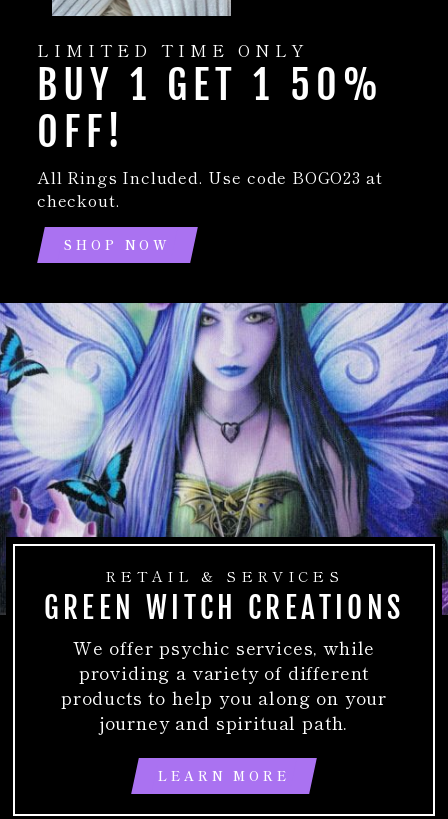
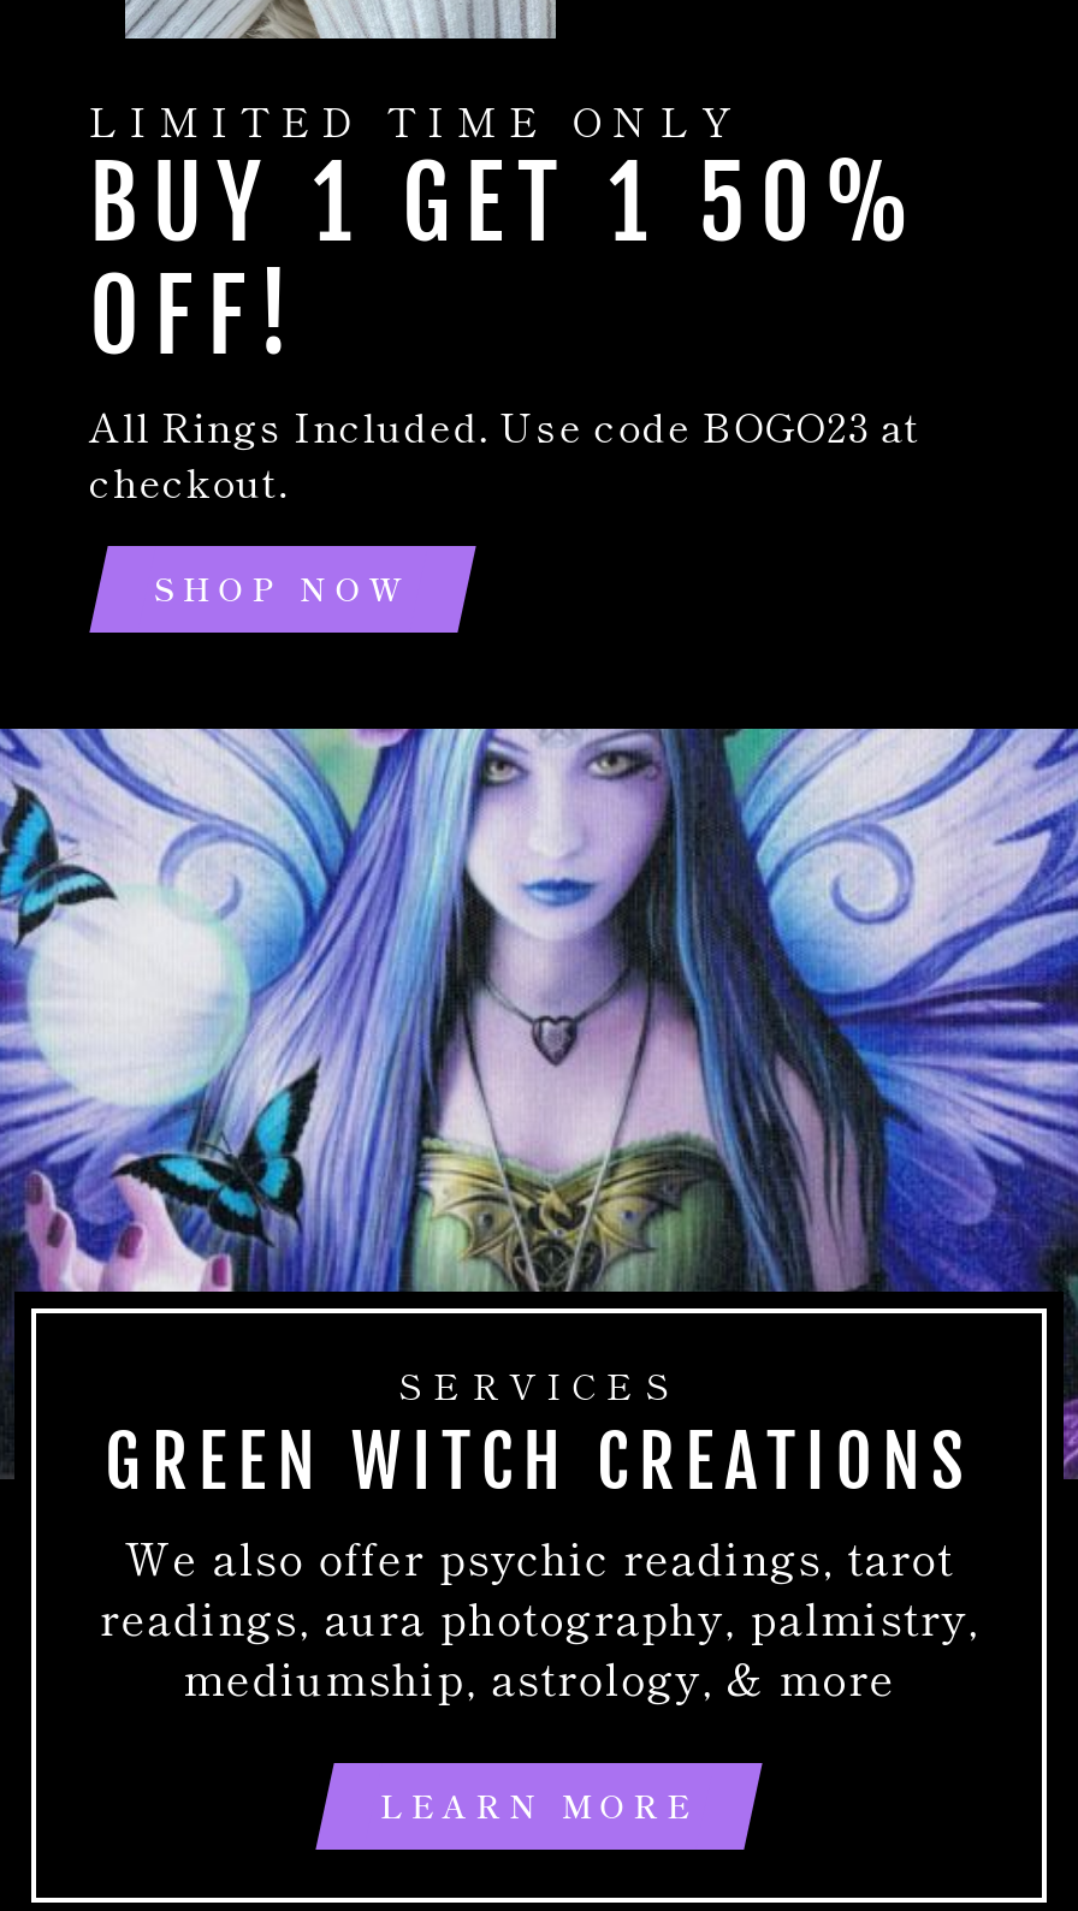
- RETAIL & SERVICES
+ SERVICES

- We offer psychic services, while
- providing a variety of different
- products to help you along on your
- journey and spiritual path.
+ We also offer psychic readings, tarot
+ readings, aura photography, palmistry,
+ mediumship, astrology, & more
